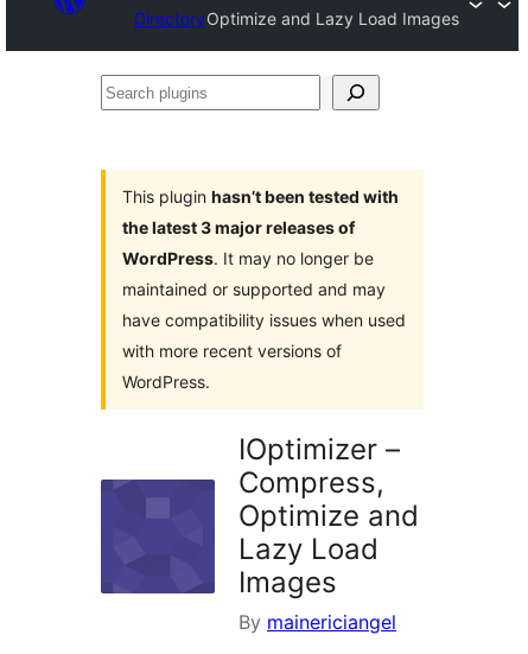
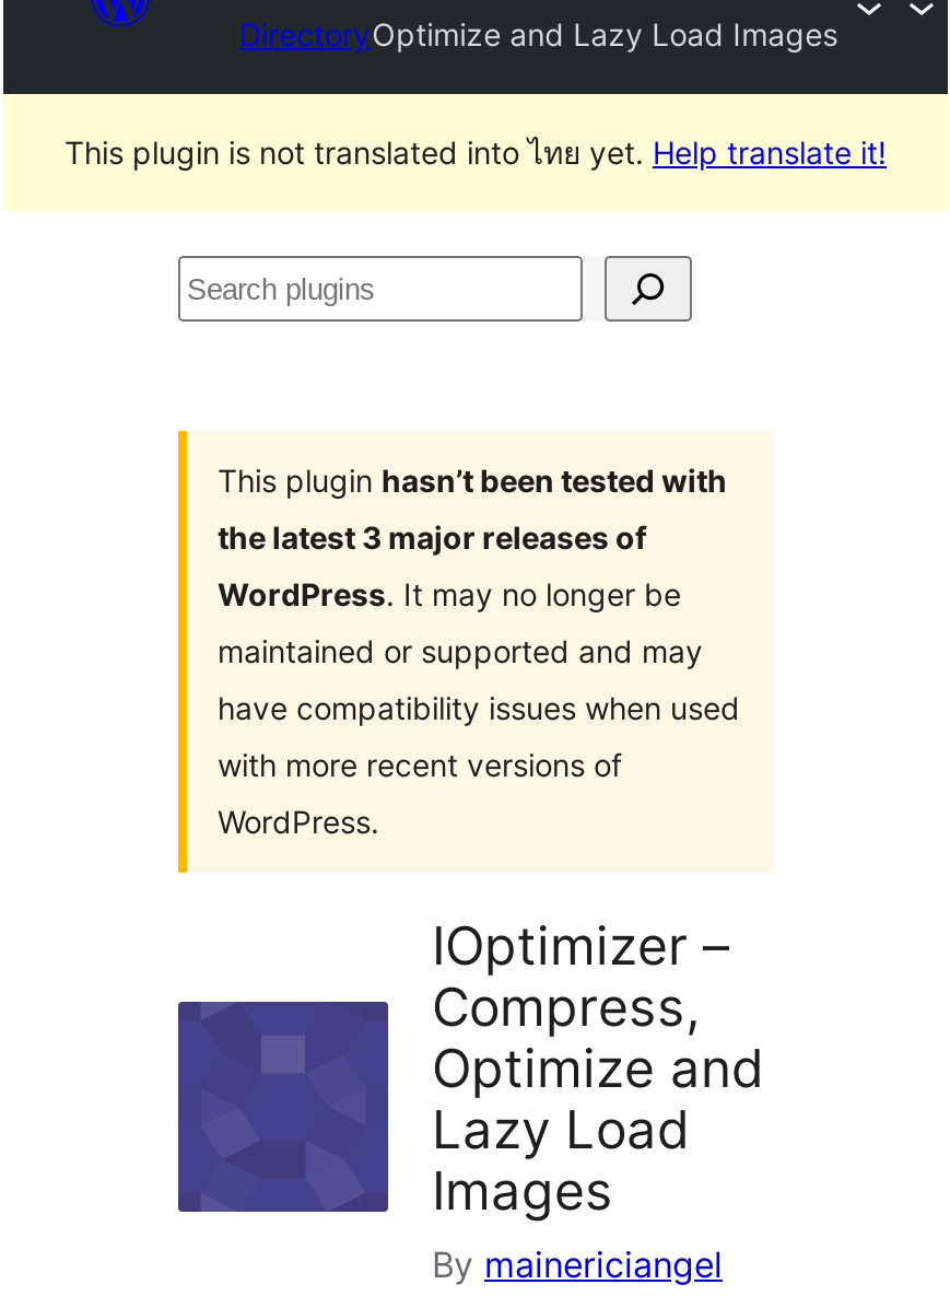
+ This plugin is not translated into ไทย yet. Help translate it!
